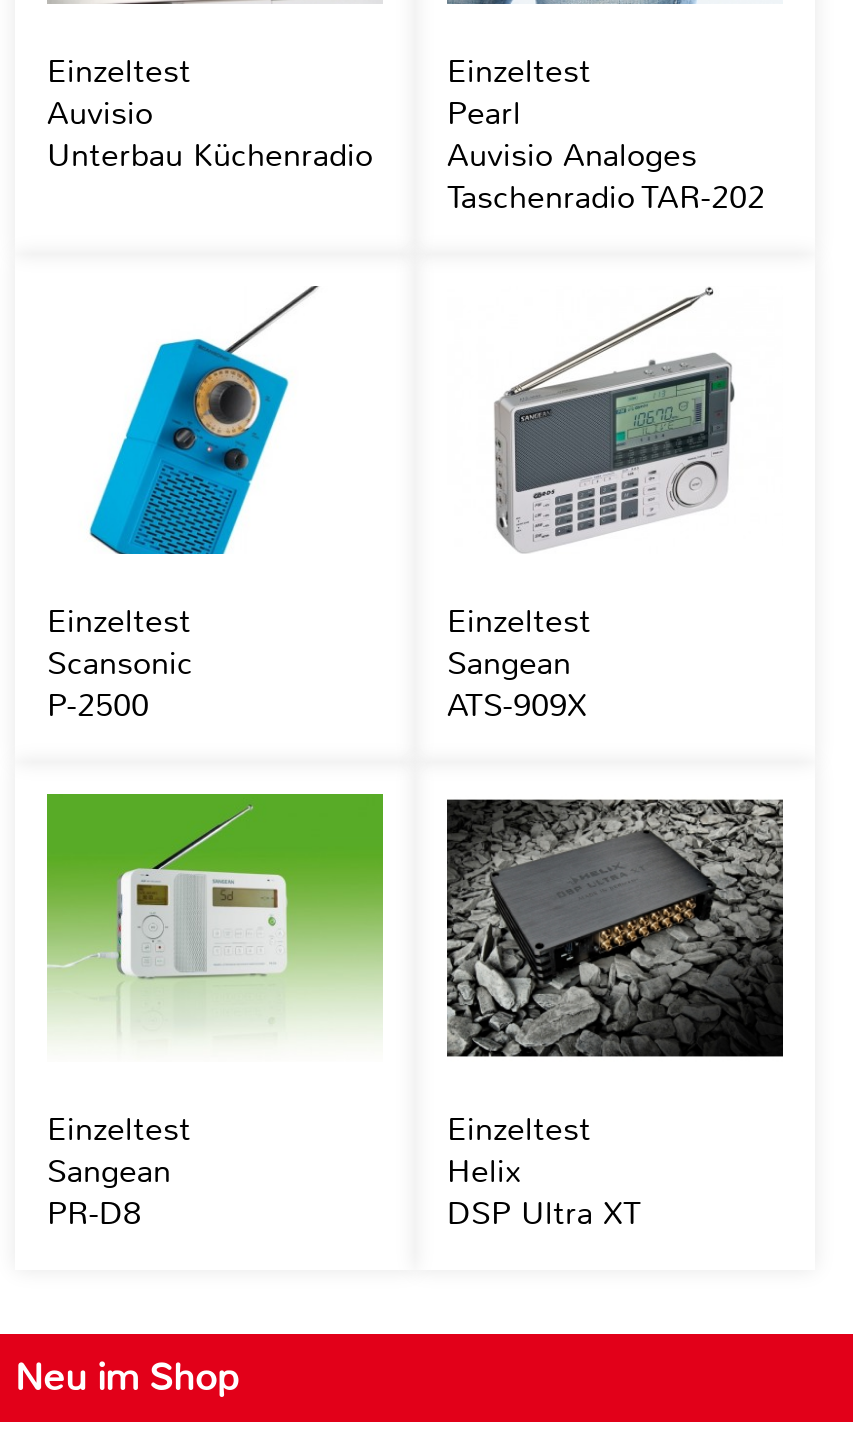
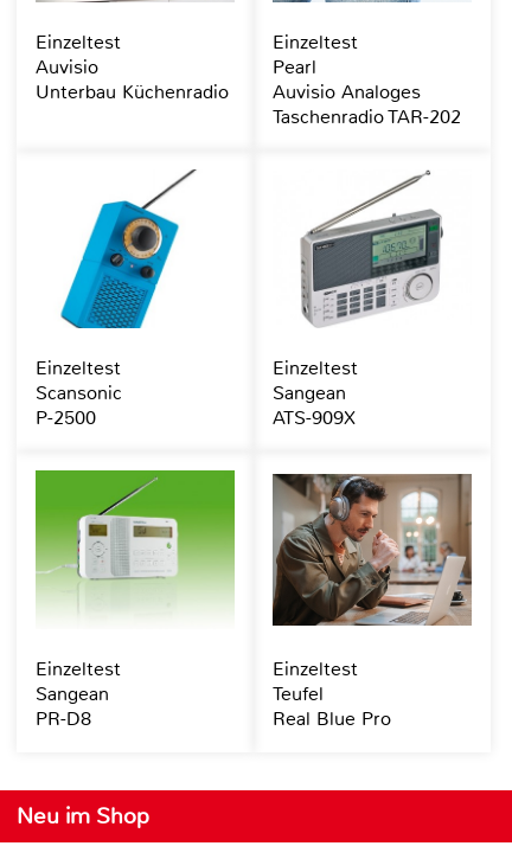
- [image]
+ [image]

- Helix
- DSP Ultra XT
+ Teufel
+ Real Blue Pro
